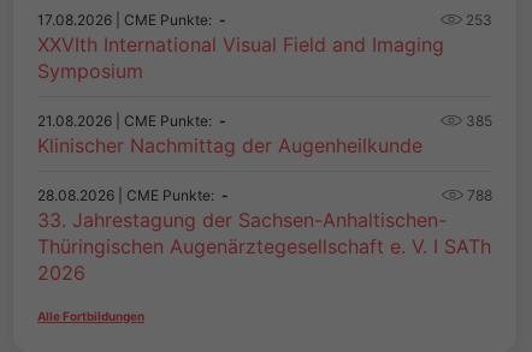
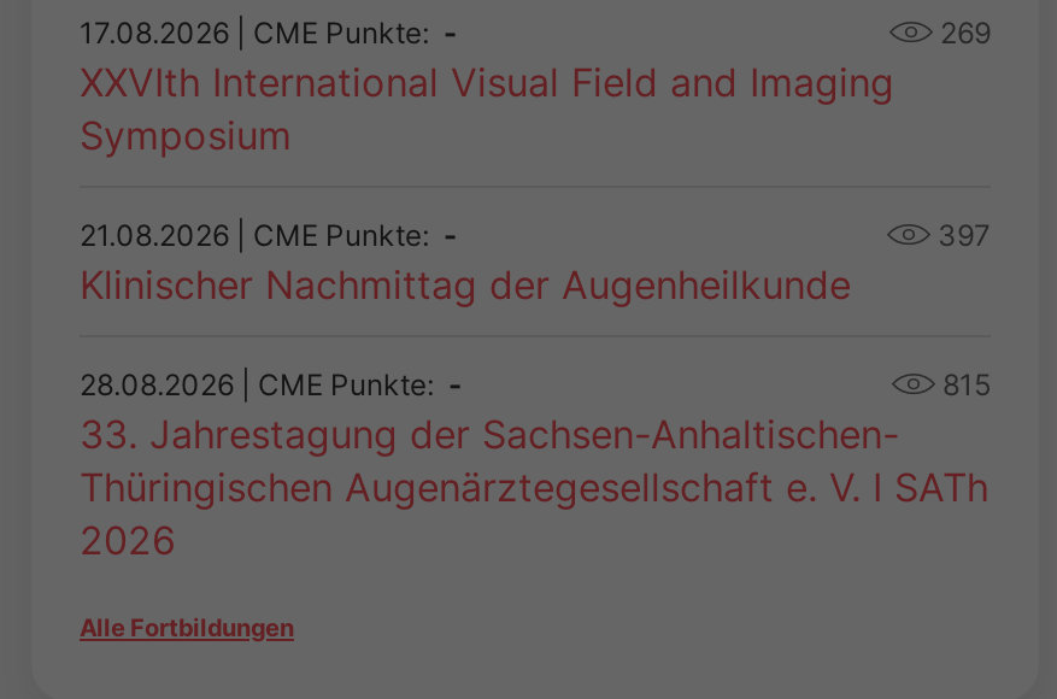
- 253
+ 269

- 385
+ 397

- 788
+ 815
